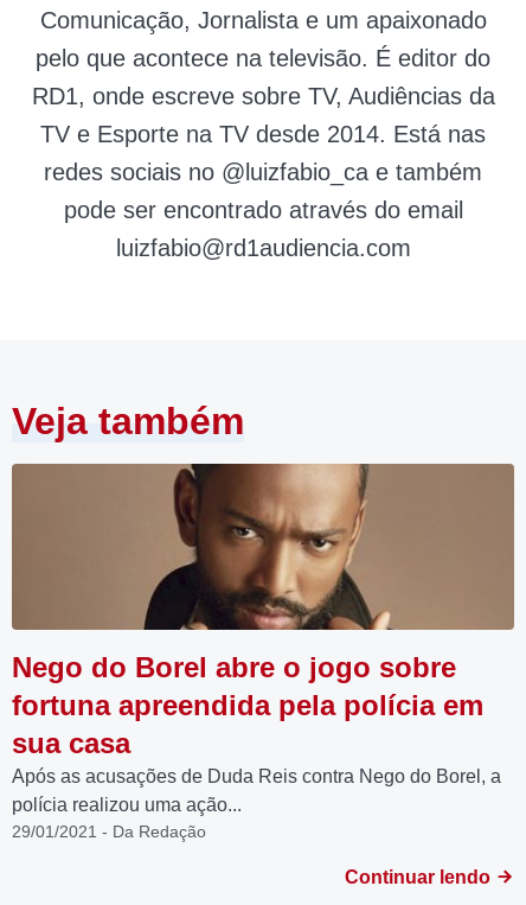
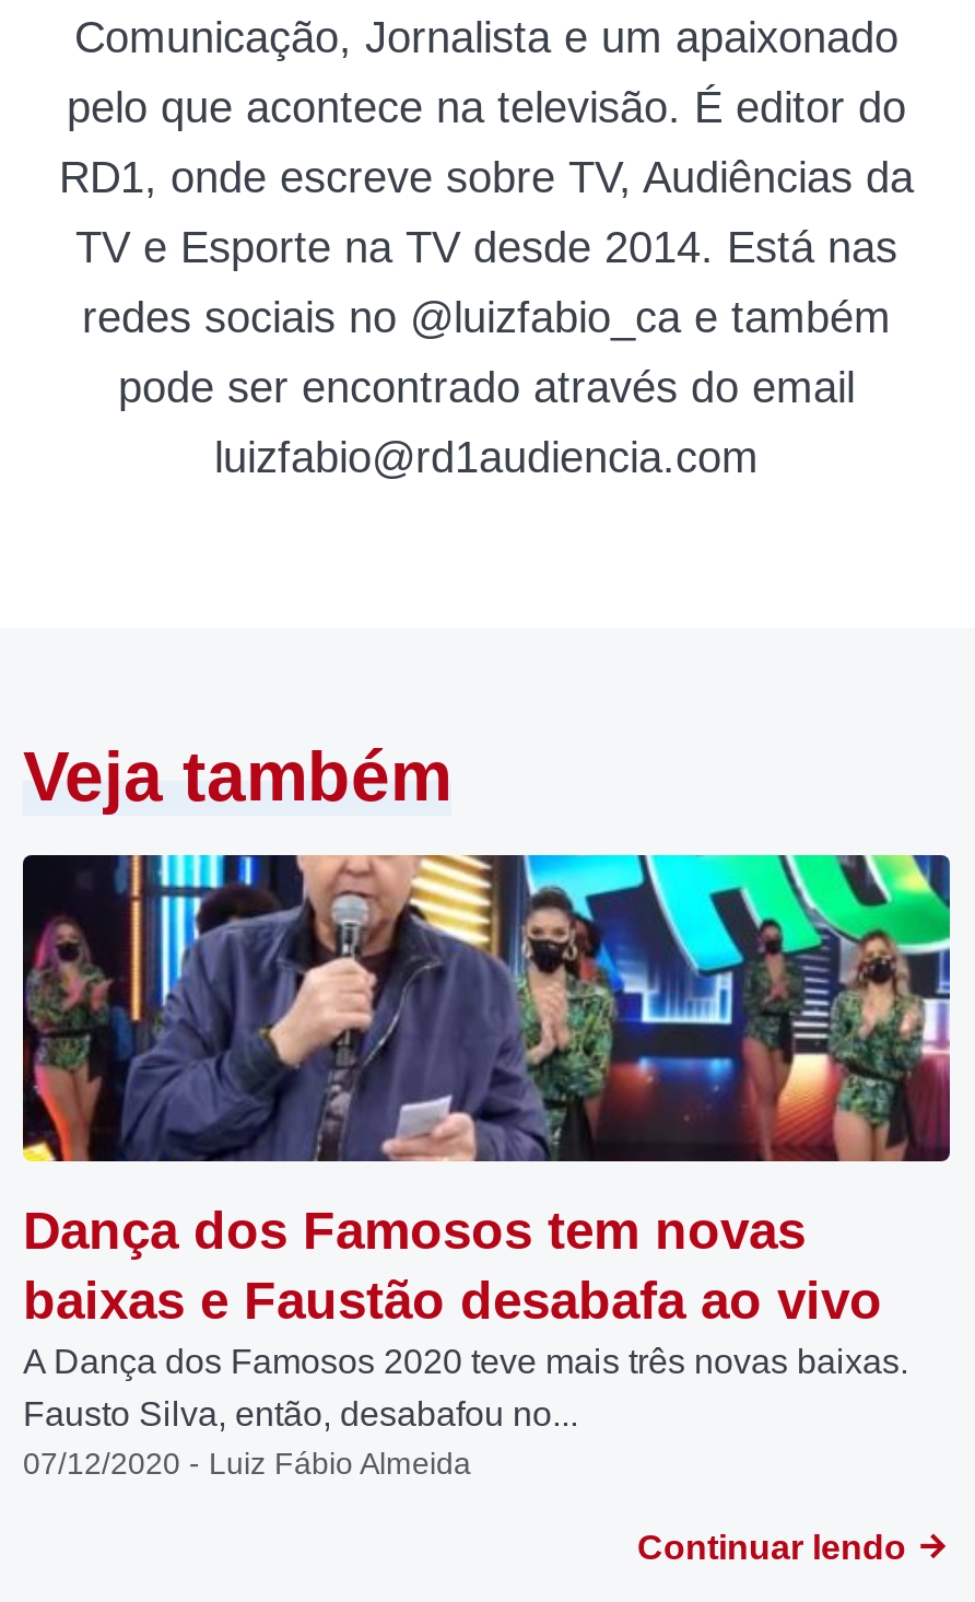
- [image]
- Nego do Borel abre o jogo sobre
- fortuna apreendida pela polícia em
- sua casa
- Após as acusações de Duda Reis contra Nego do Borel, a
- polícia realizou uma ação...
- 29/01/2021 - Da Redação
+ [image]
+ Dança dos Famosos tem novas
+ baixas e Faustão desabafa ao vivo
+ A Dança dos Famosos 2020 teve mais três novas baixas.
+ Fausto Silva, então, desabafou no...
+ 07/12/2020 - Luiz Fábio Almeida
